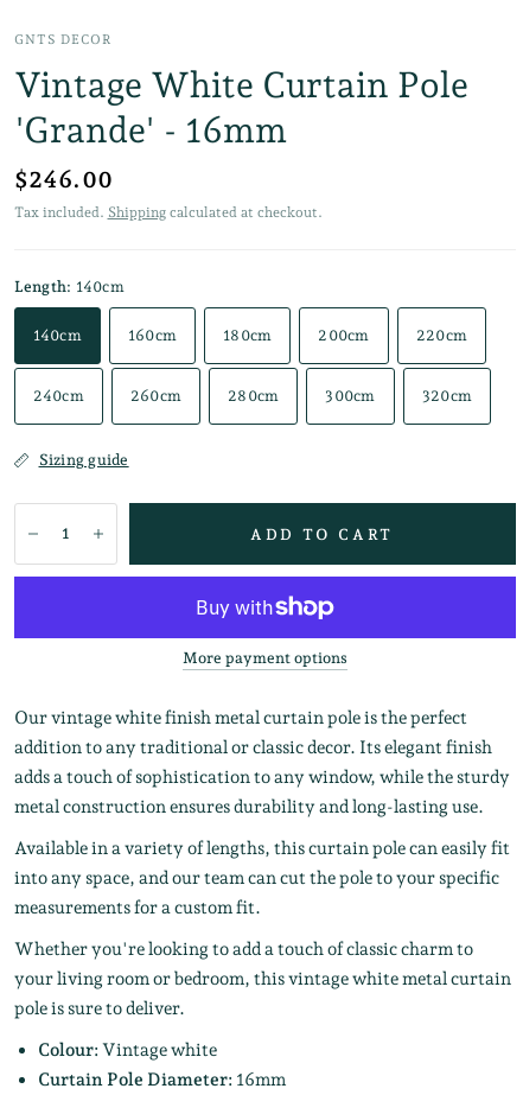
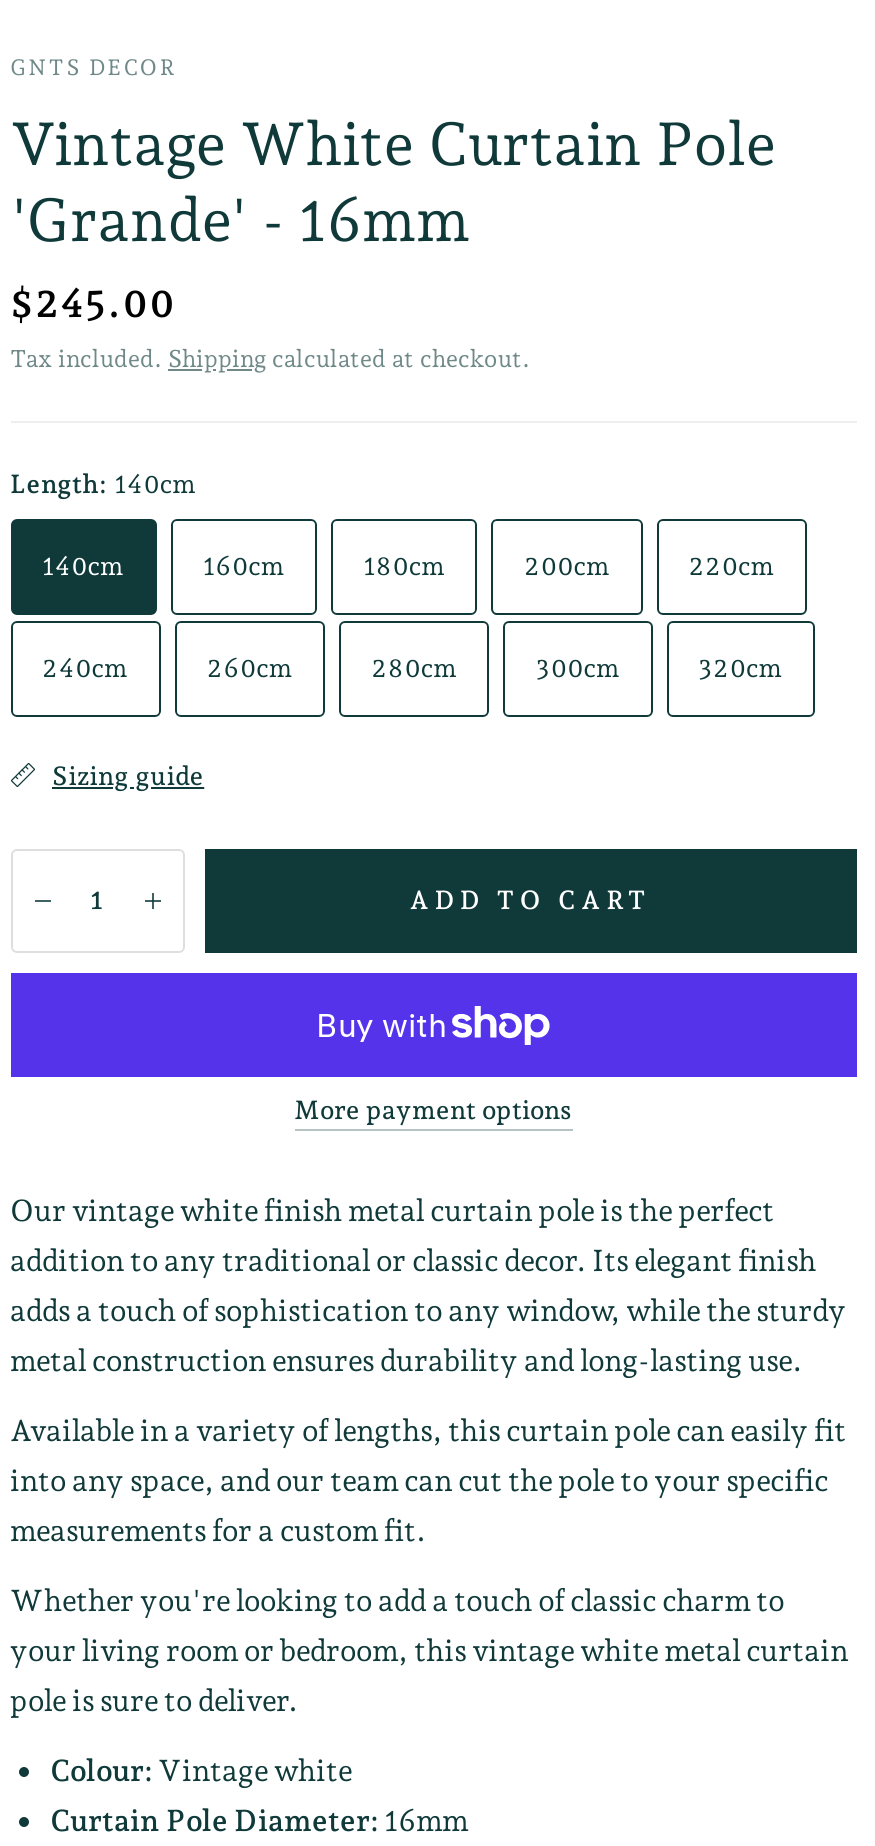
- $246.00
+ $245.00
